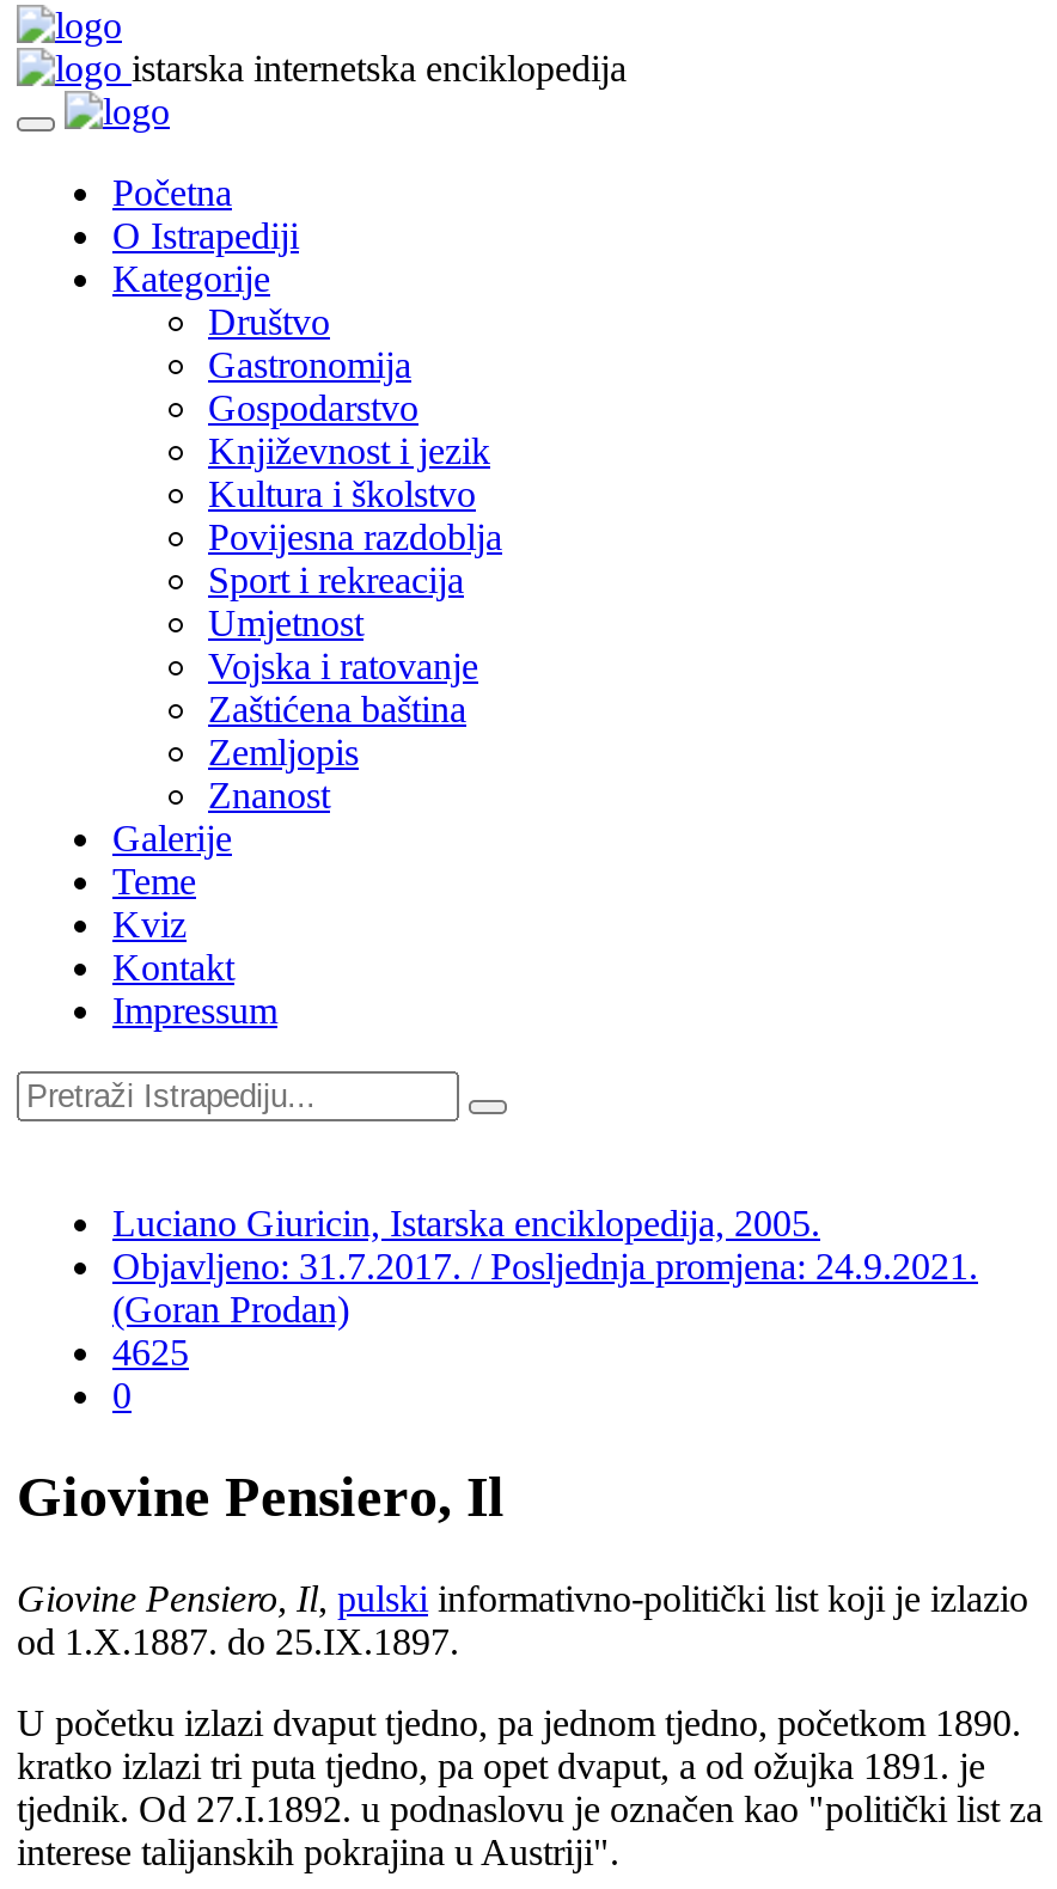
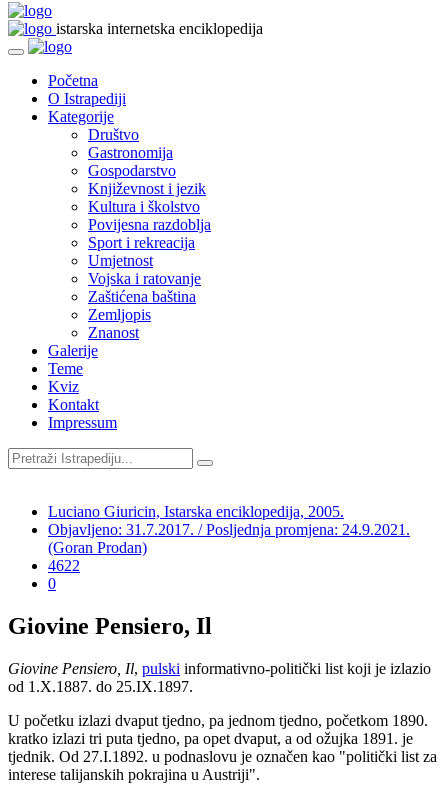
- 4625
+ 4622
